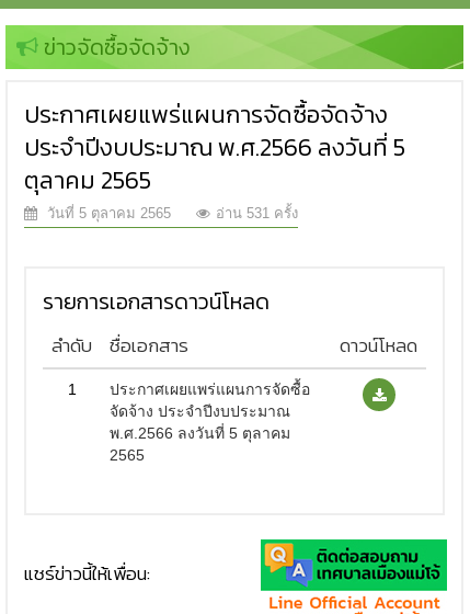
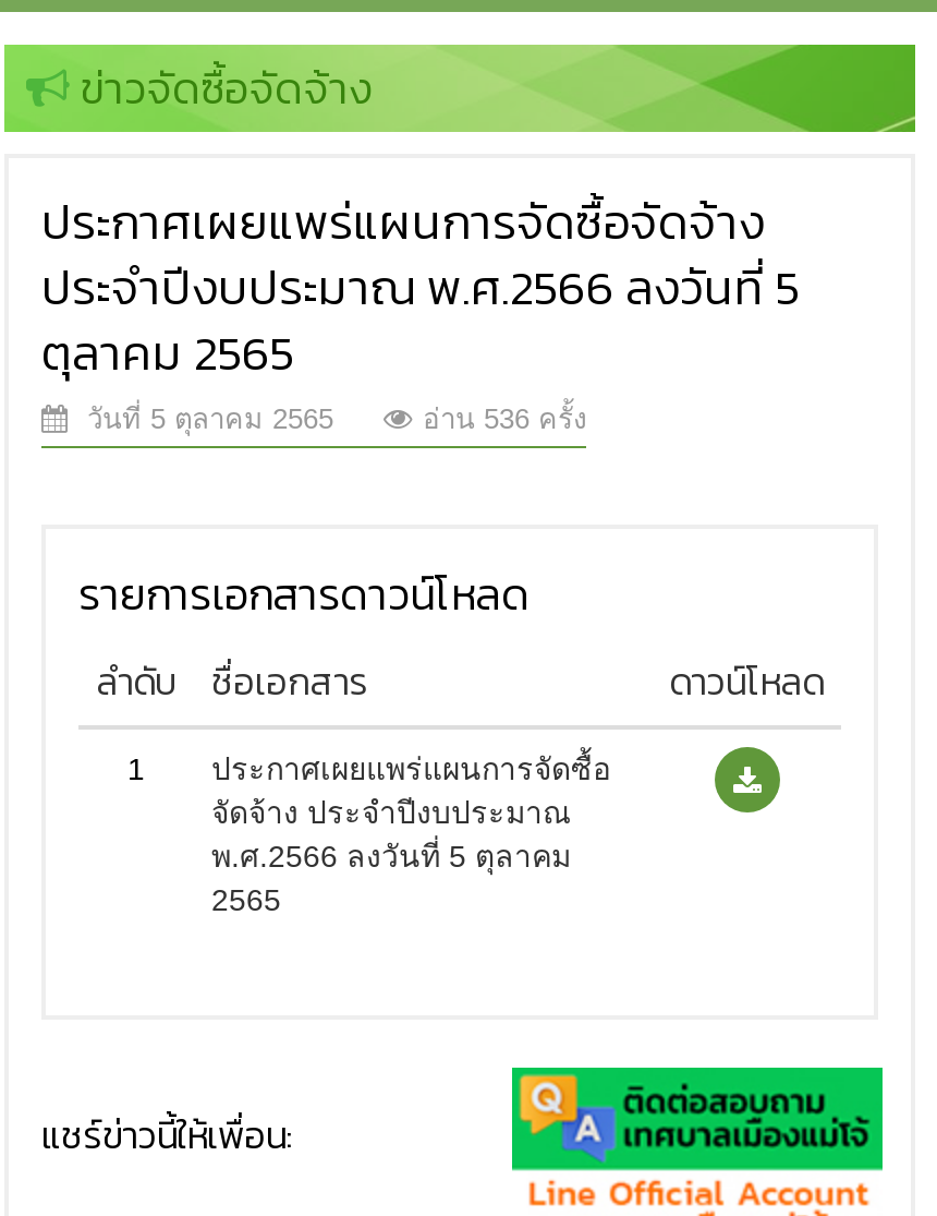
- อ่าน 531 ครั้ง
+ อ่าน 536 ครั้ง
